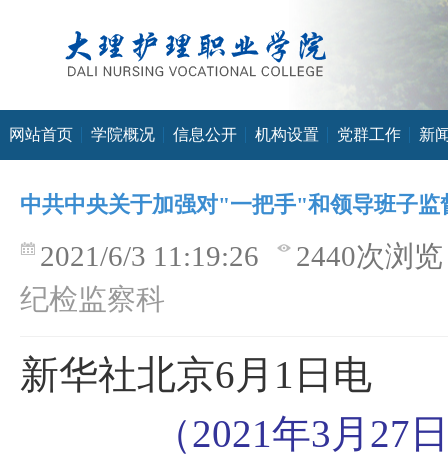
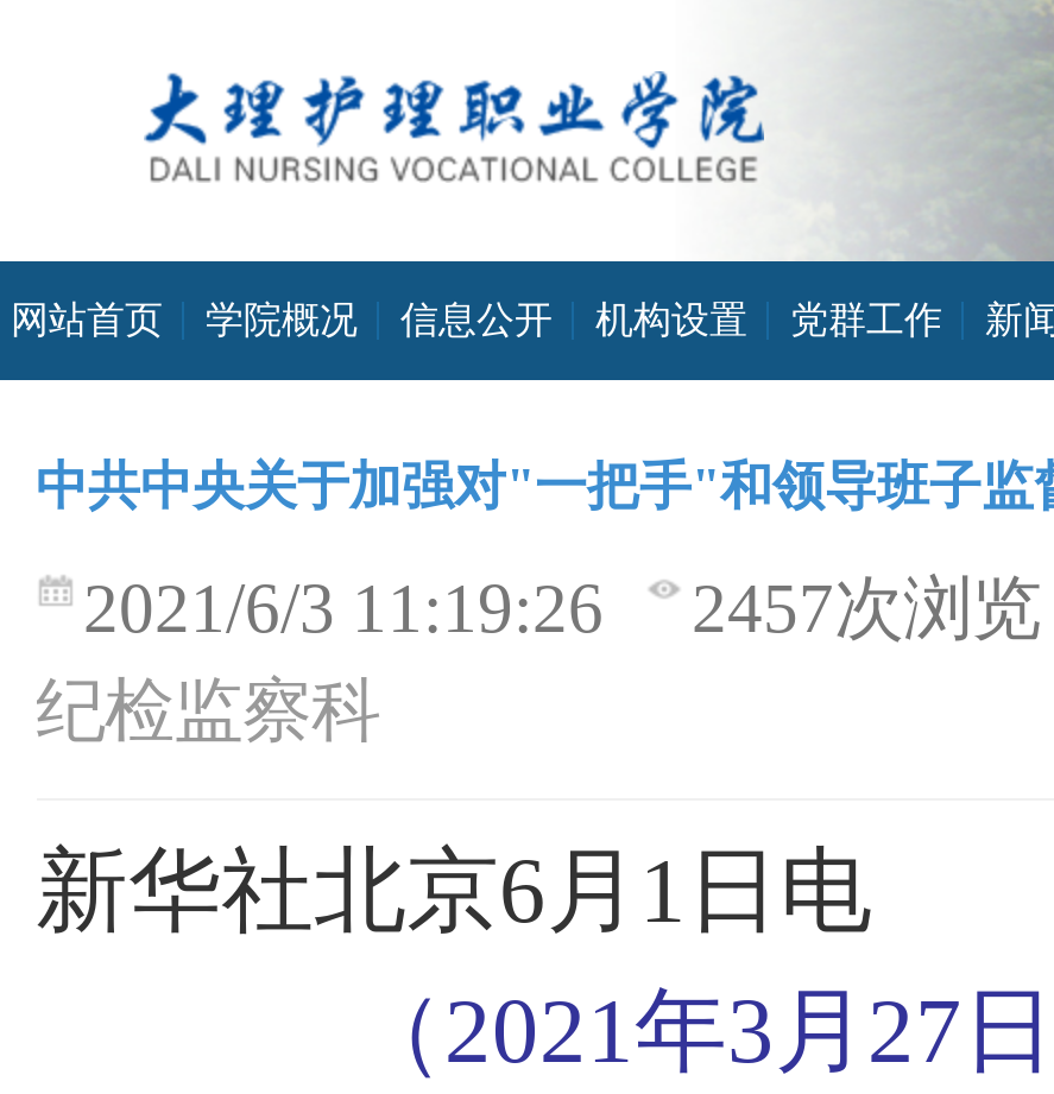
- 2021/6/3 11:19:26 2440次浏览
+ 2021/6/3 11:19:26 2457次浏览
